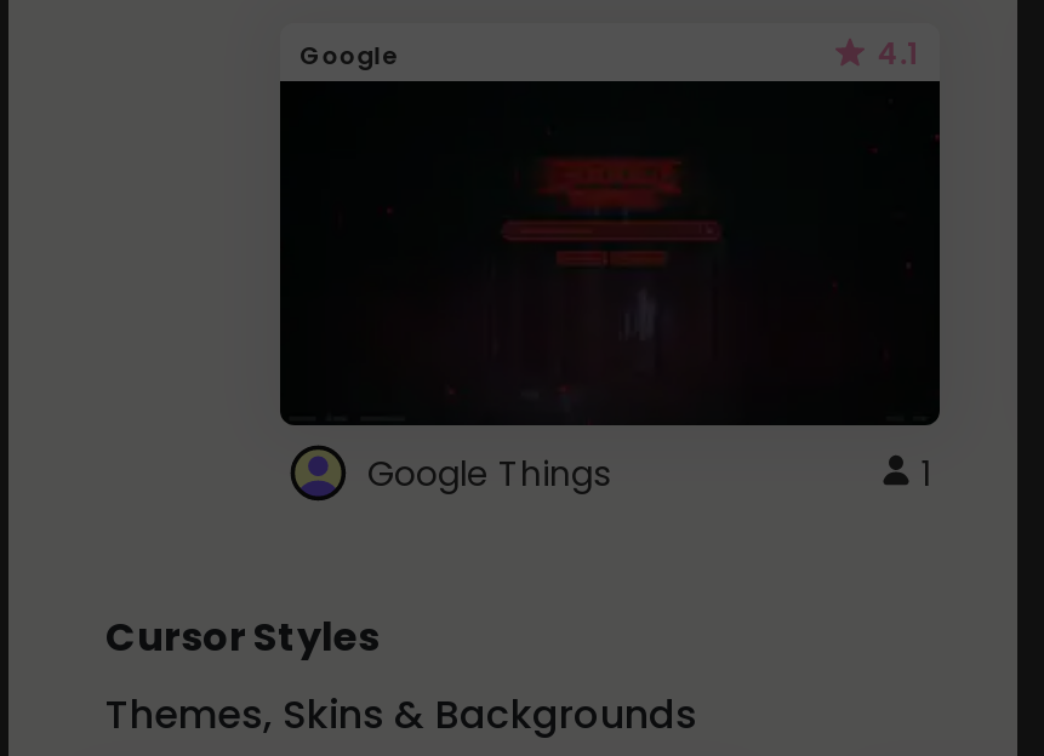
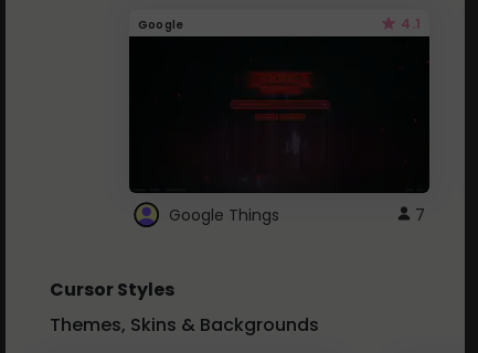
- 1
+ 7
